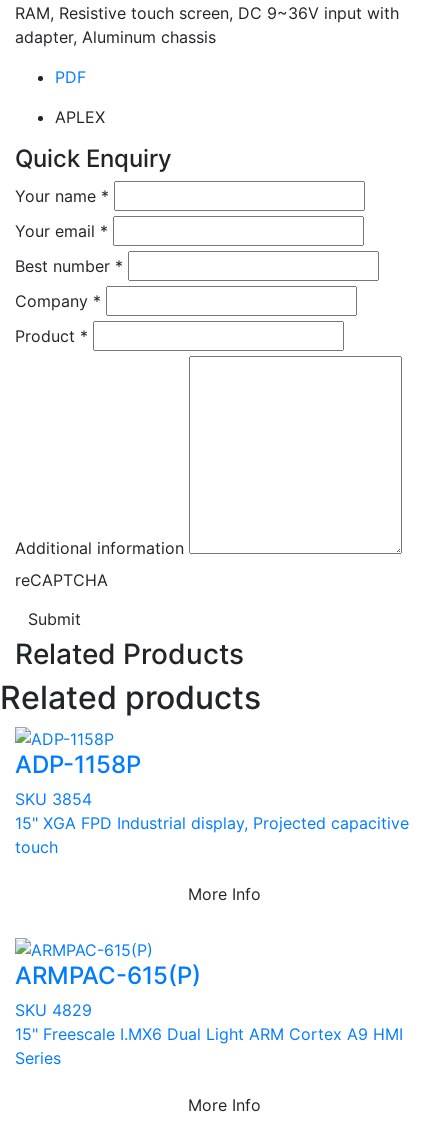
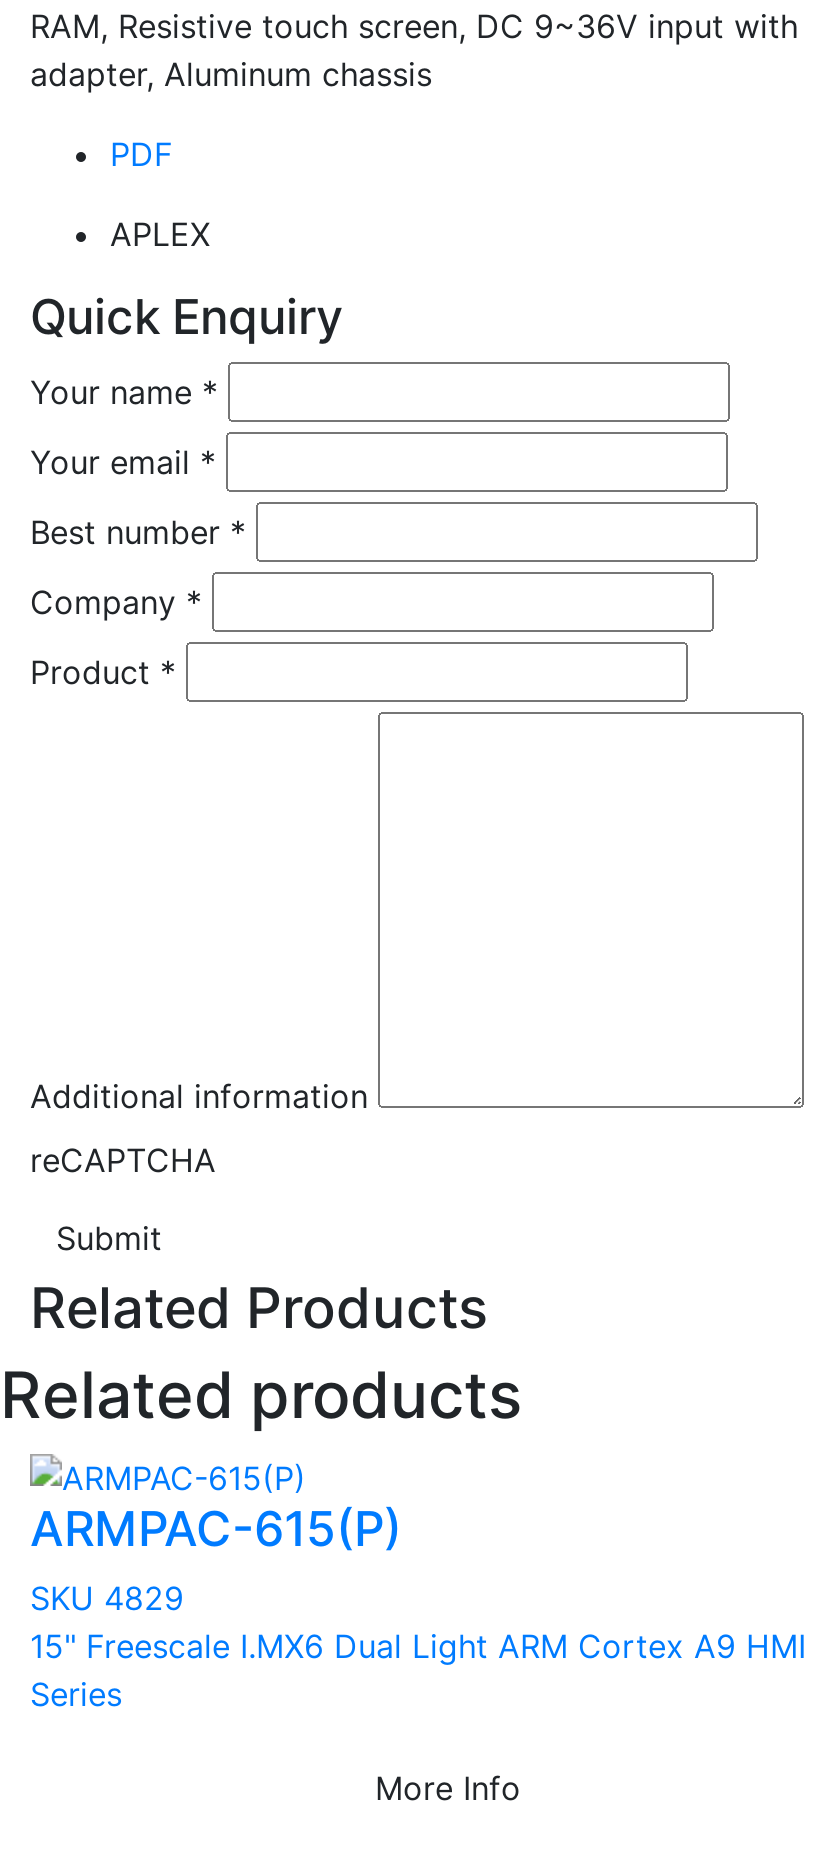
- ADP-1158P
- SKU 3854
- 15" XGA FPD Industrial display, Projected capacitive
- touch
- More Info
